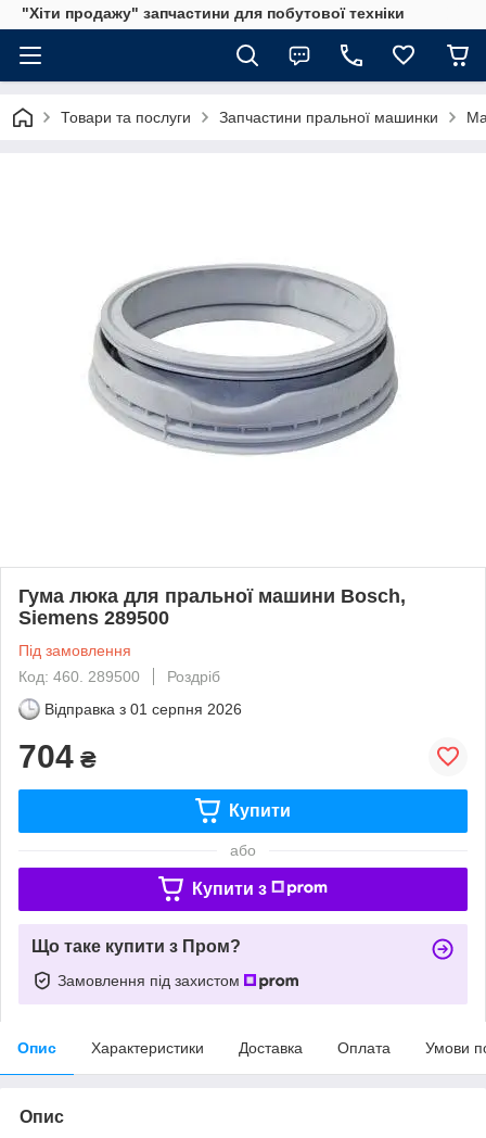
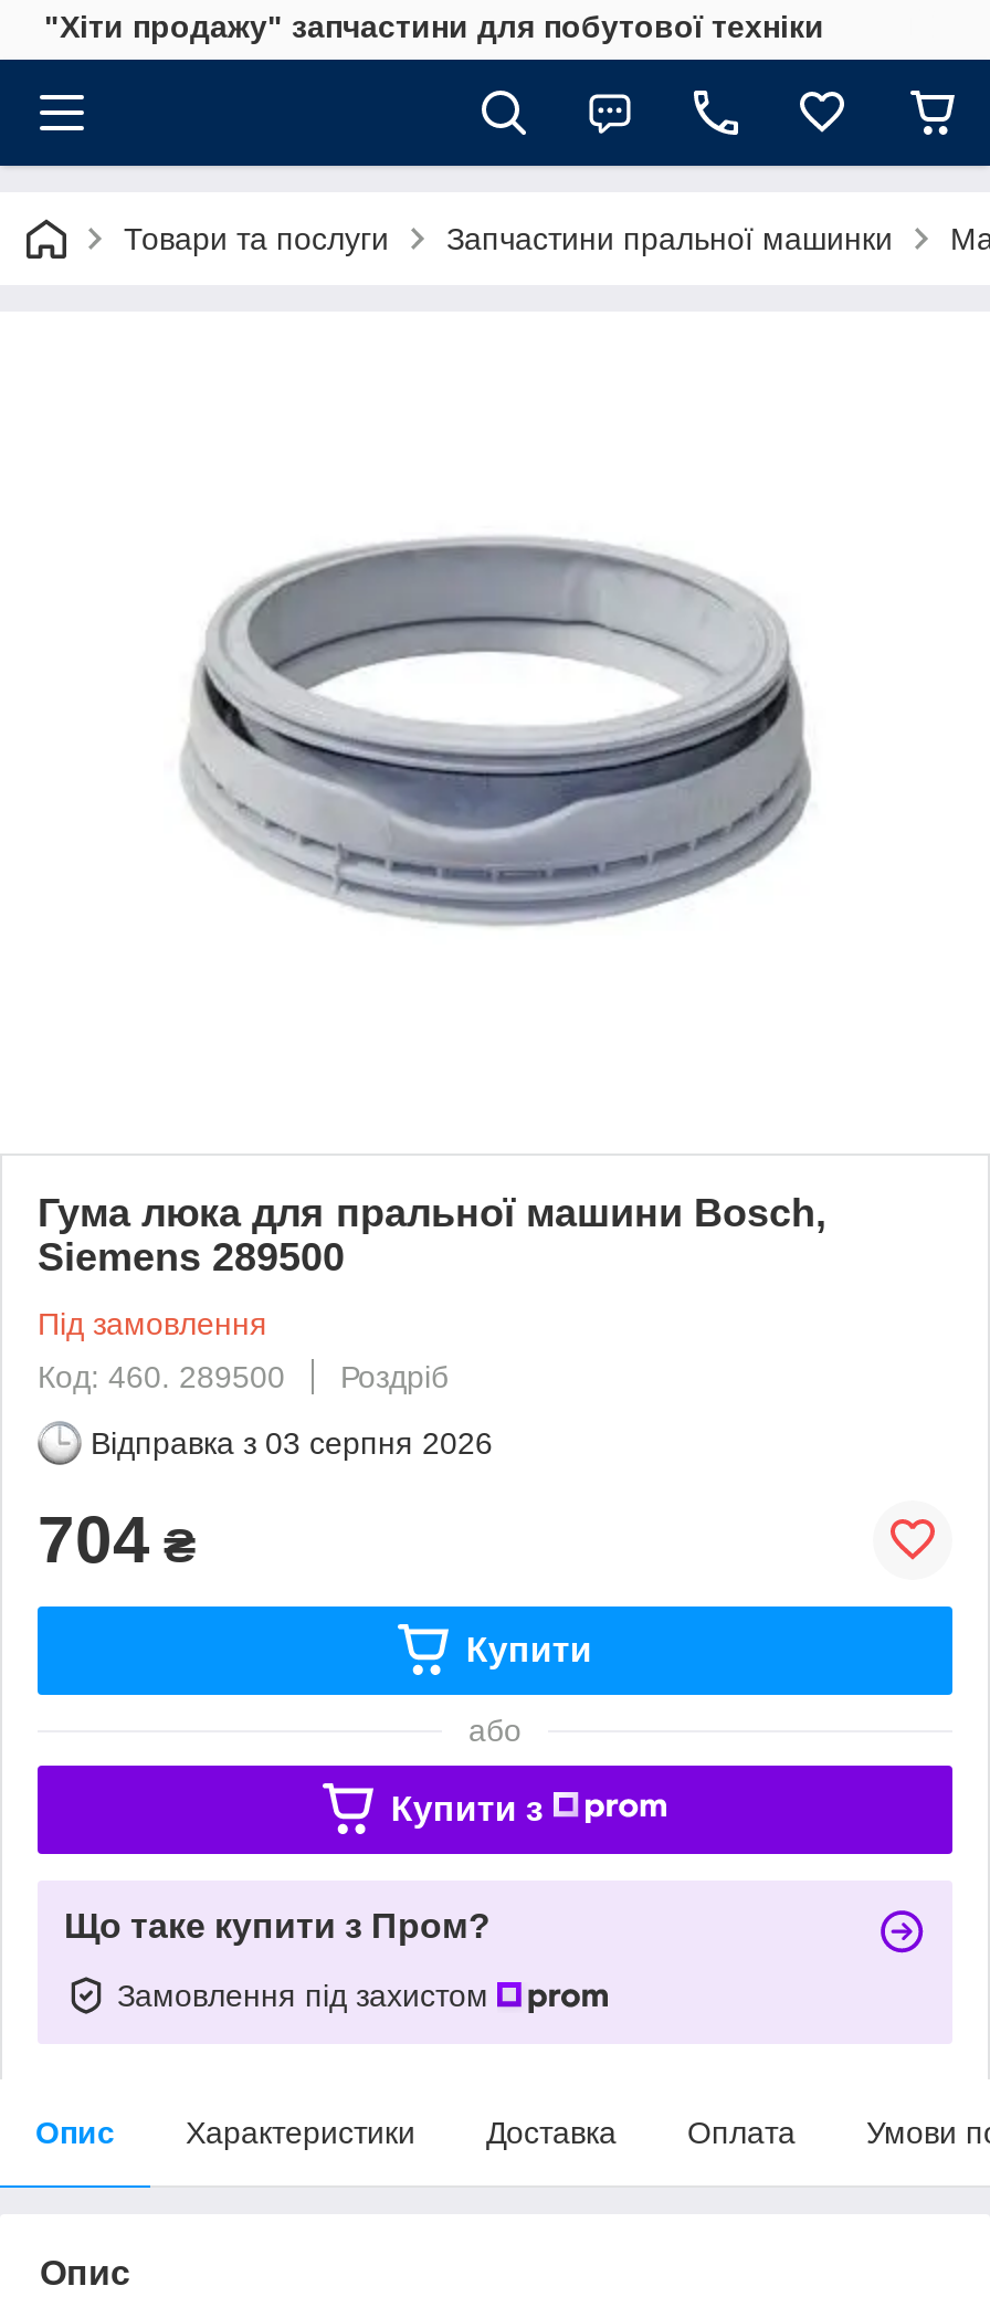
- Відправка з 01 серпня 2026
+ Відправка з 03 серпня 2026
